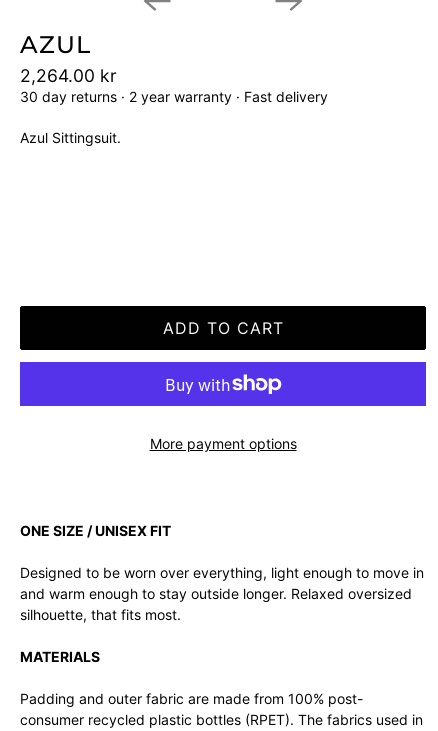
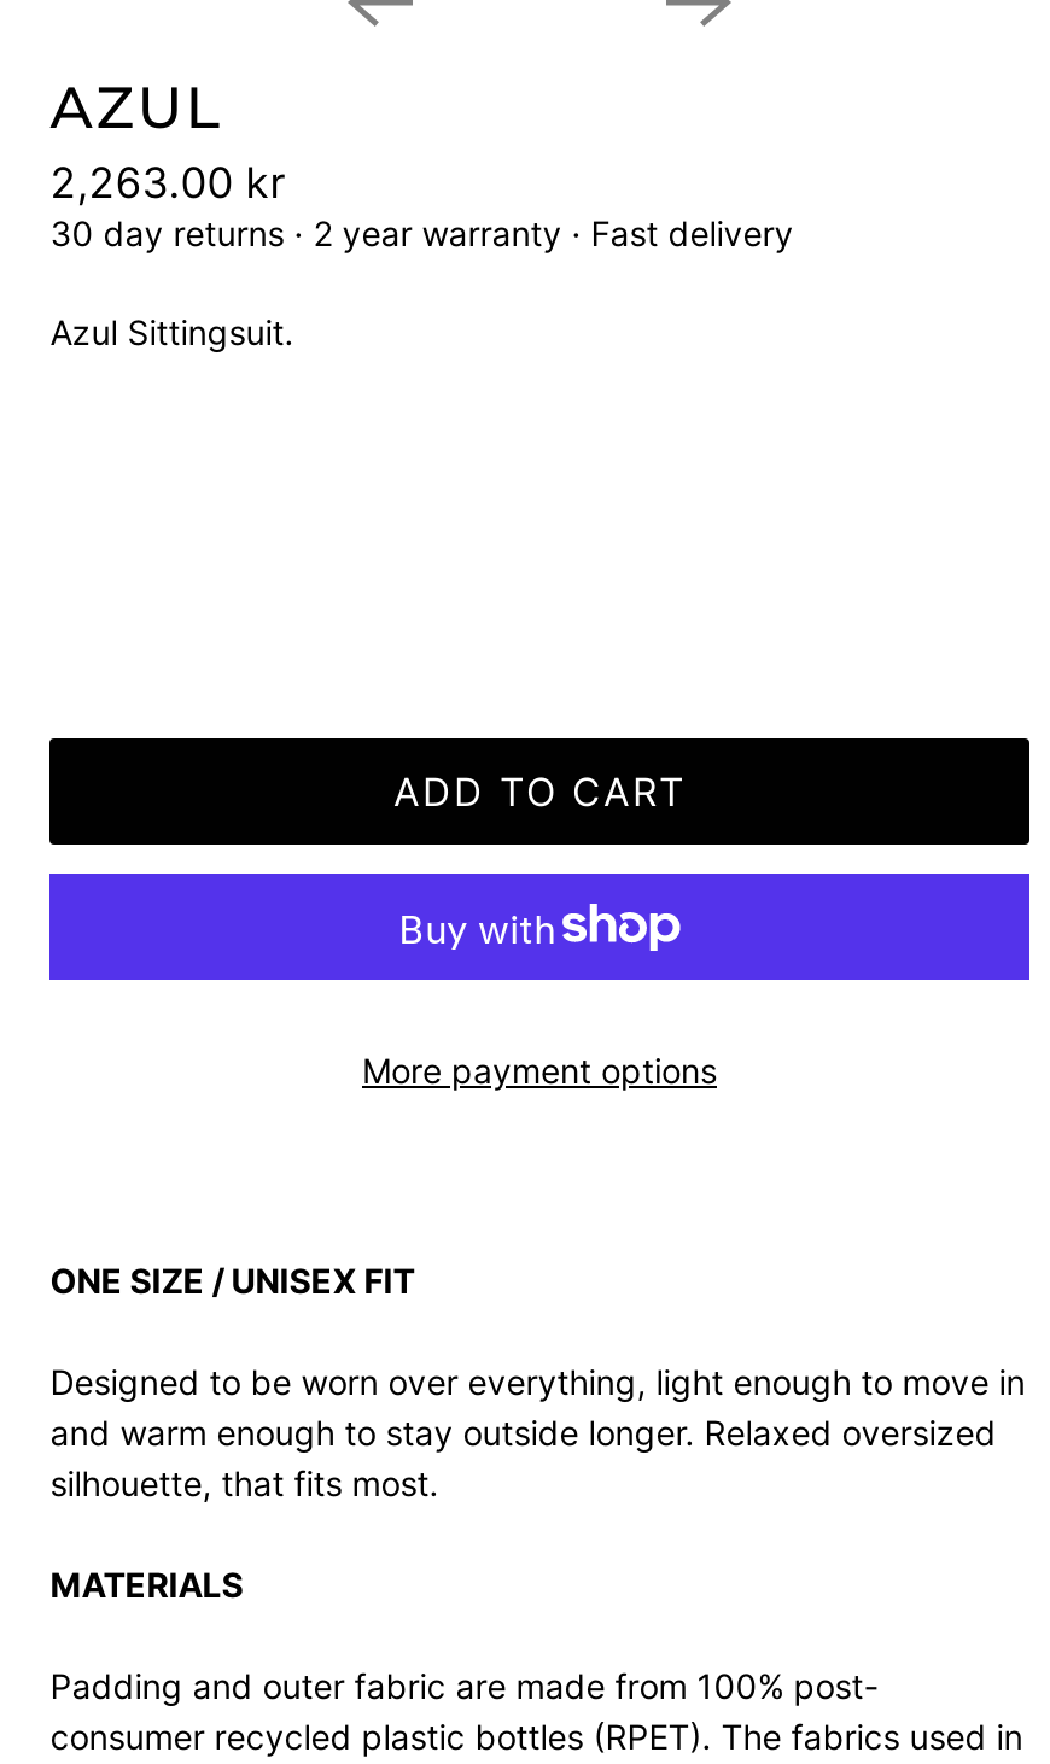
- 2,264.00 kr
+ 2,263.00 kr
